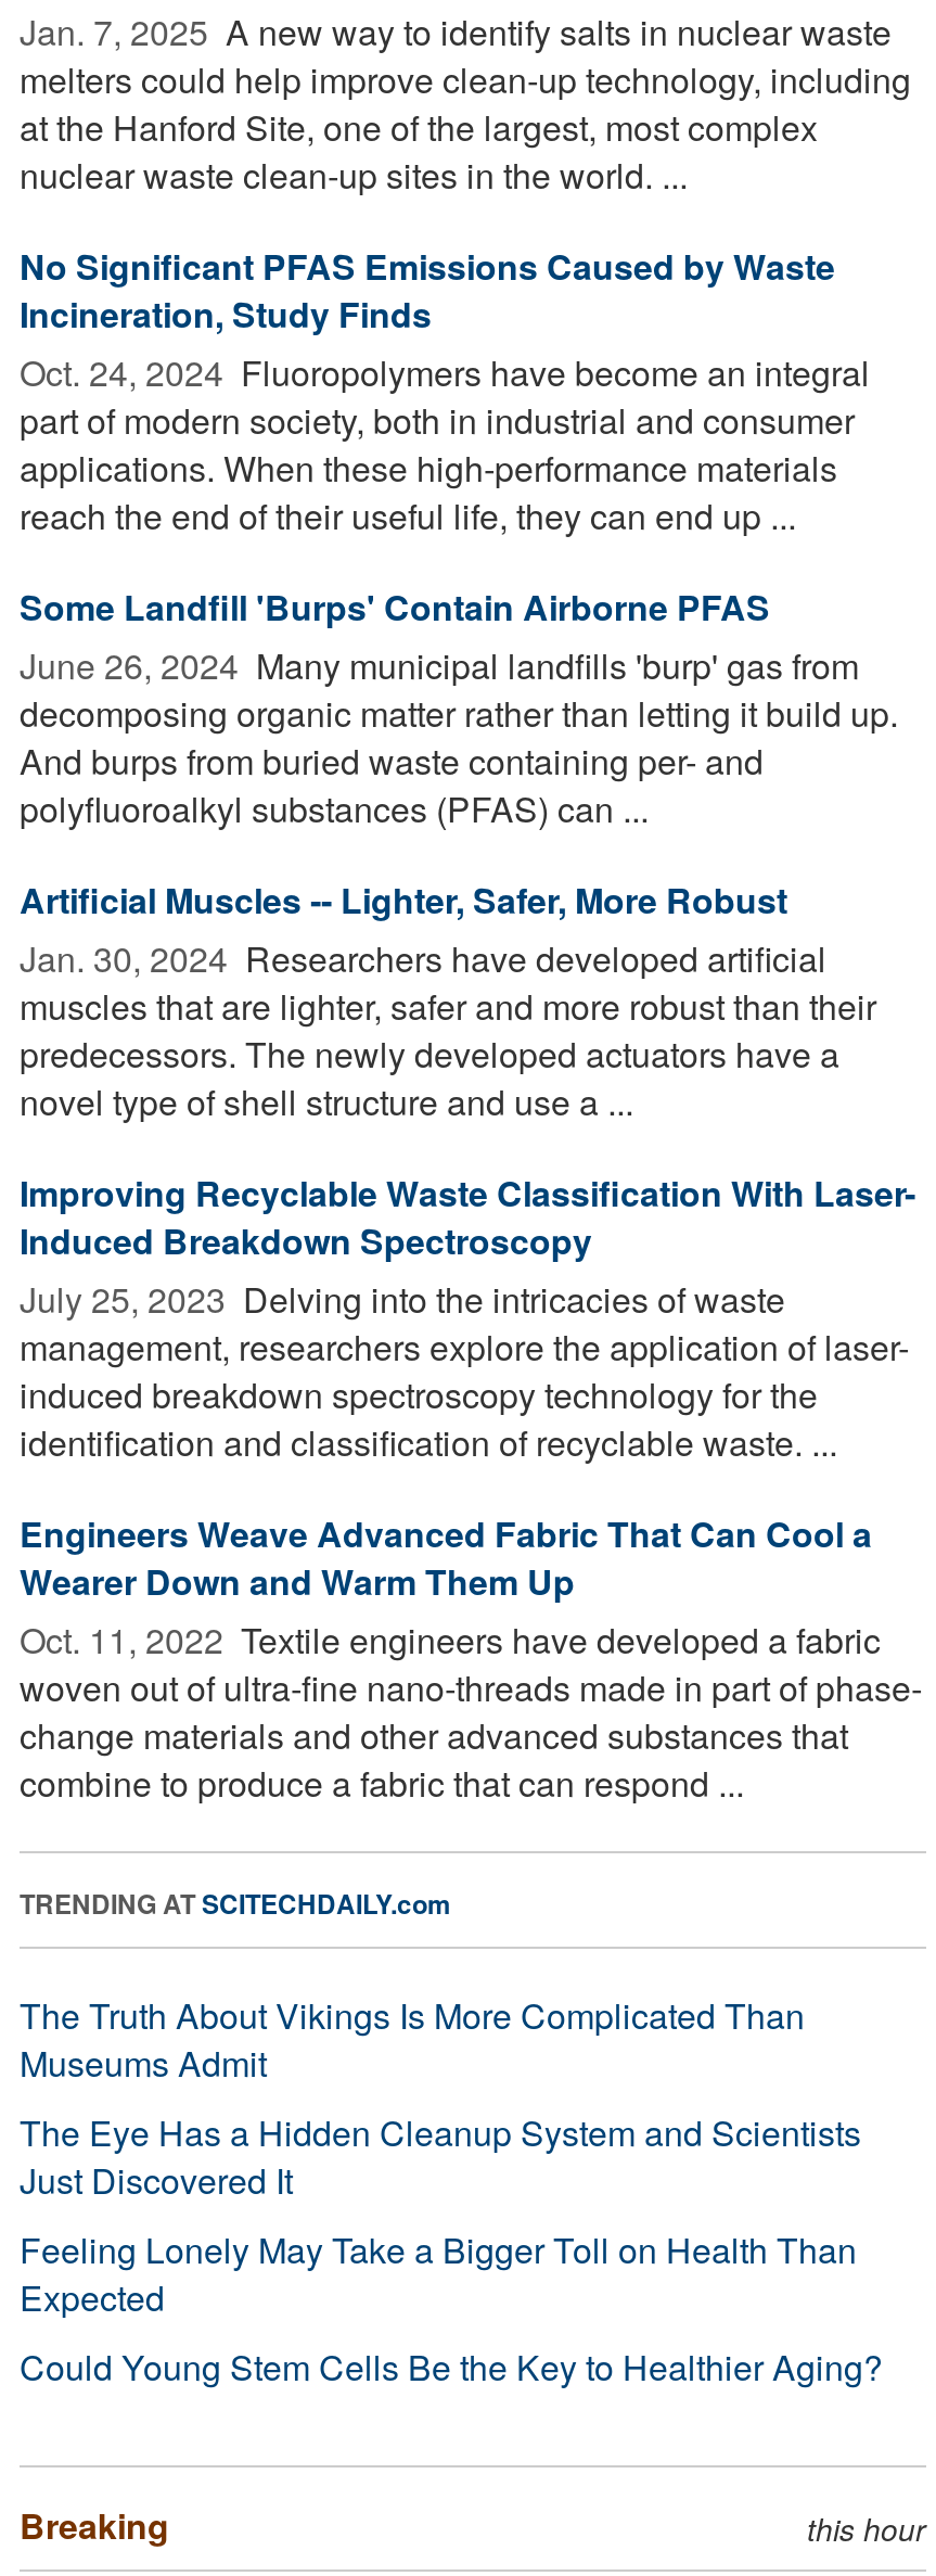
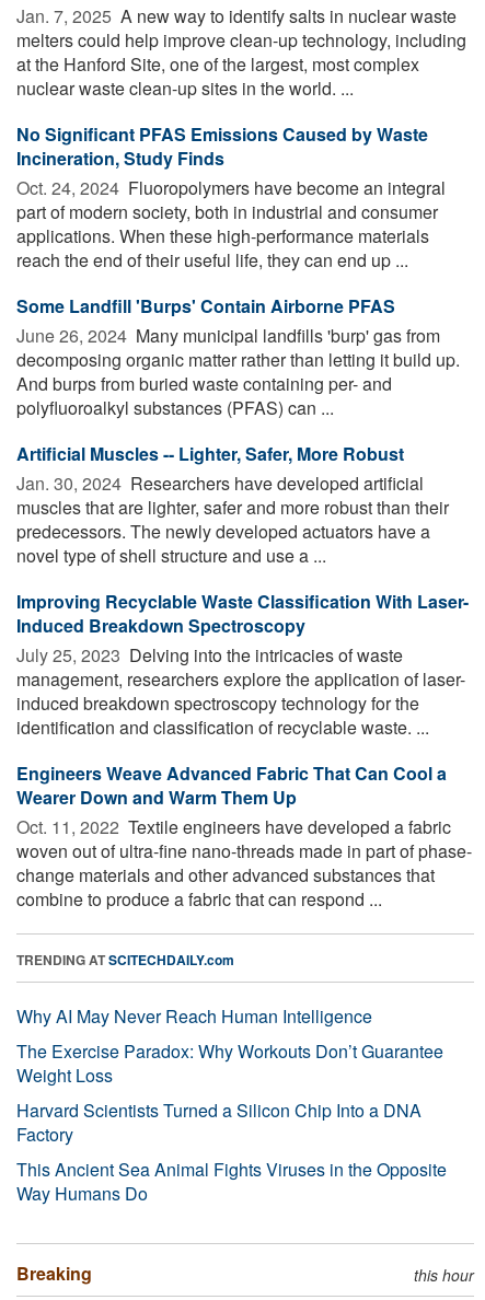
- The Truth About Vikings Is More Complicated Than
- Museums Admit
- The Eye Has a Hidden Cleanup System and Scientists
- Just Discovered It
- Feeling Lonely May Take a Bigger Toll on Health Than
- Expected
- Could Young Stem Cells Be the Key to Healthier Aging?
+ Why AI May Never Reach Human Intelligence
+ The Exercise Paradox: Why Workouts Don’t Guarantee
+ Weight Loss
+ Harvard Scientists Turned a Silicon Chip Into a DNA
+ Factory
+ This Ancient Sea Animal Fights Viruses in the Opposite
+ Way Humans Do
